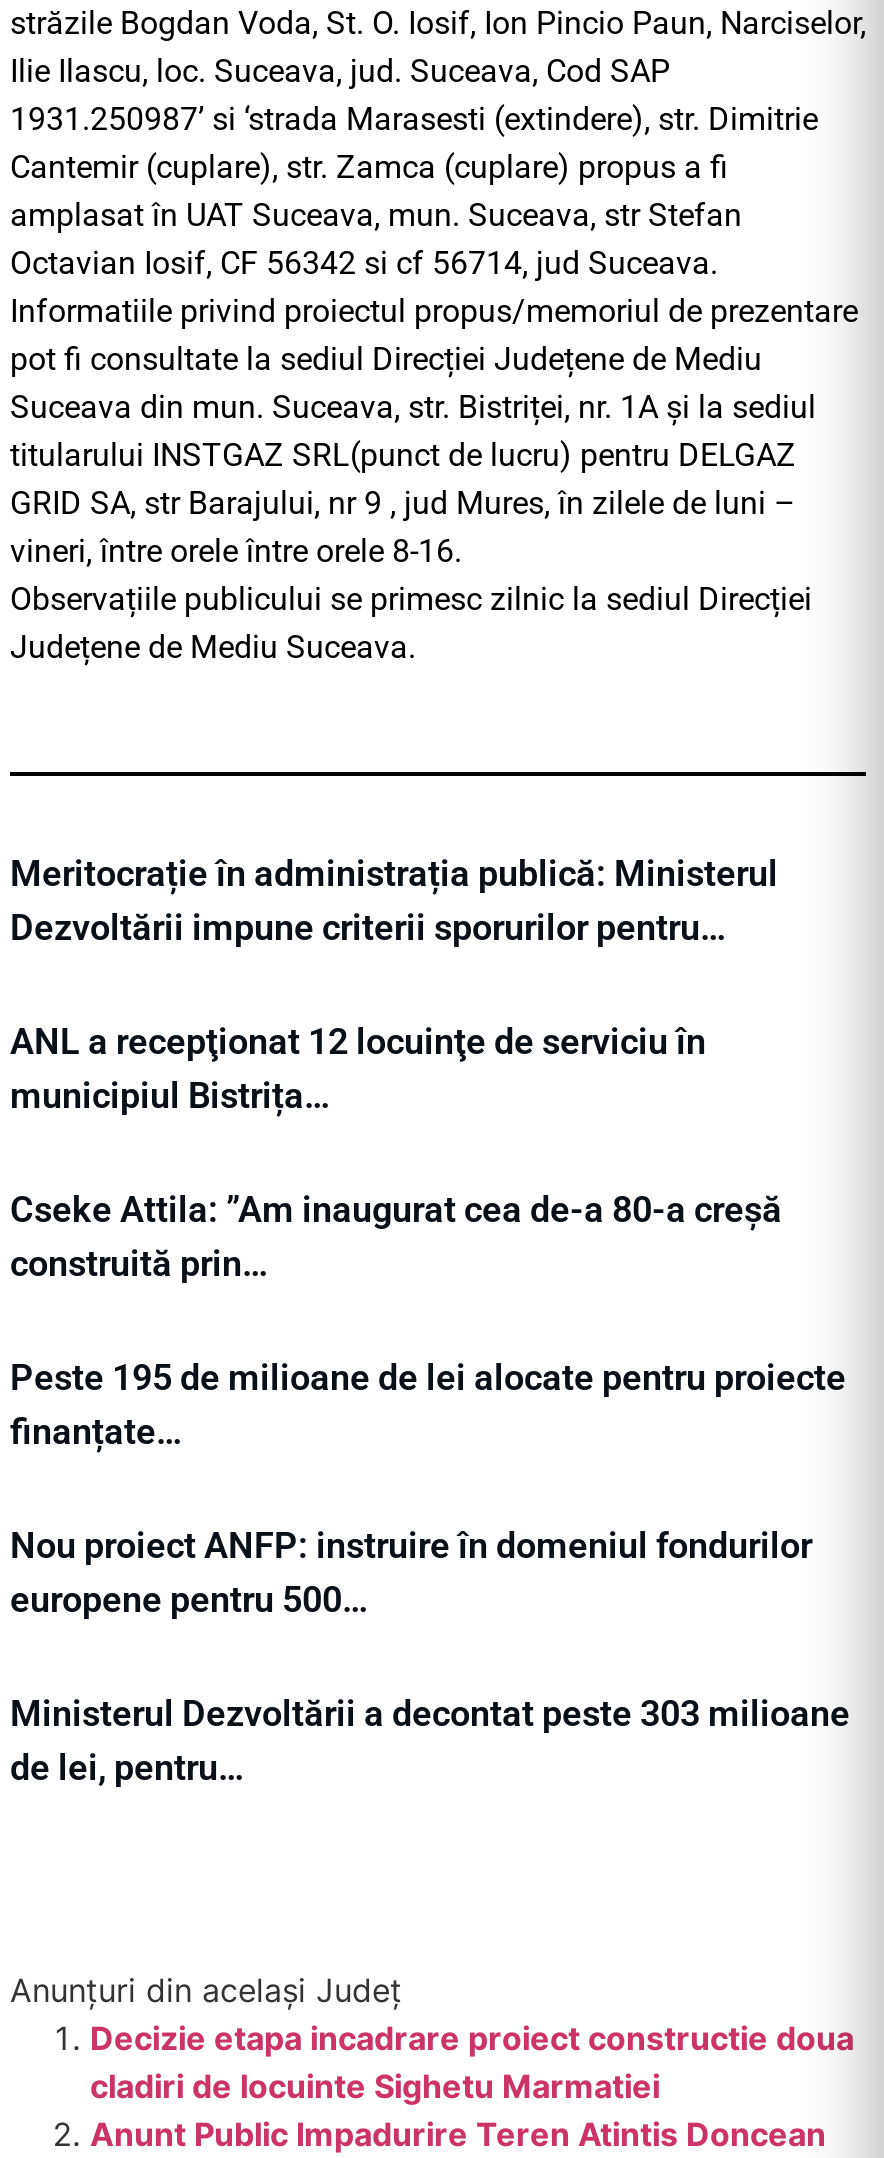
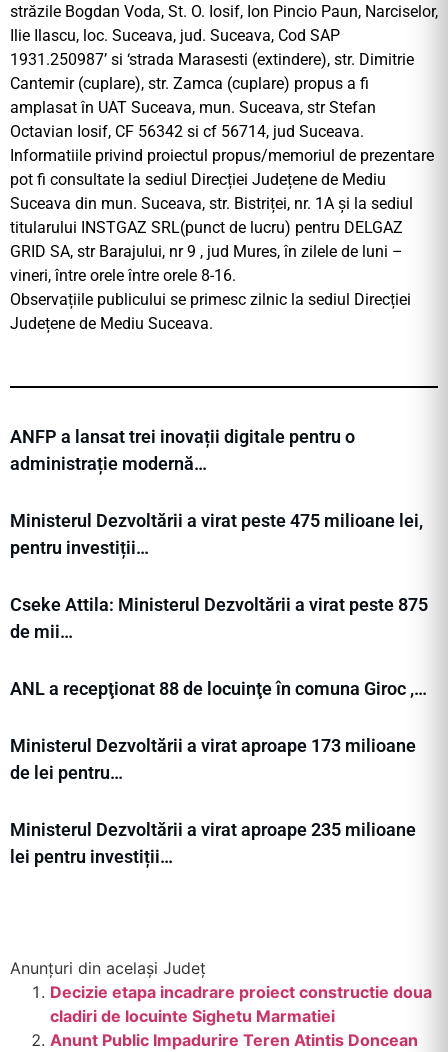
- Meritocrație în administrația publică: Ministerul
- Dezvoltării impune criterii sporurilor pentru…
+ ANFP a lansat trei inovații digitale pentru o
+ administrație modernă…

- ANL a recepţionat 12 locuinţe de serviciu în
- municipiul Bistrița…
+ Ministerul Dezvoltării a virat peste 475 milioane lei,
+ pentru investiții…

- Cseke Attila: ”Am inaugurat cea de-a 80-a creșă
- construită prin…
+ Cseke Attila: Ministerul Dezvoltării a virat peste 875
+ de mii…

- Peste 195 de milioane de lei alocate pentru proiecte
- finanțate…
+ ANL a recepţionat 88 de locuinţe în comuna Giroc ,…

- Nou proiect ANFP: instruire în domeniul fondurilor
- europene pentru 500…
+ Ministerul Dezvoltării a virat aproape 173 milioane
+ de lei pentru…

- Ministerul Dezvoltării a decontat peste 303 milioane
- de lei, pentru…
+ Ministerul Dezvoltării a virat aproape 235 milioane
+ lei pentru investiții…
